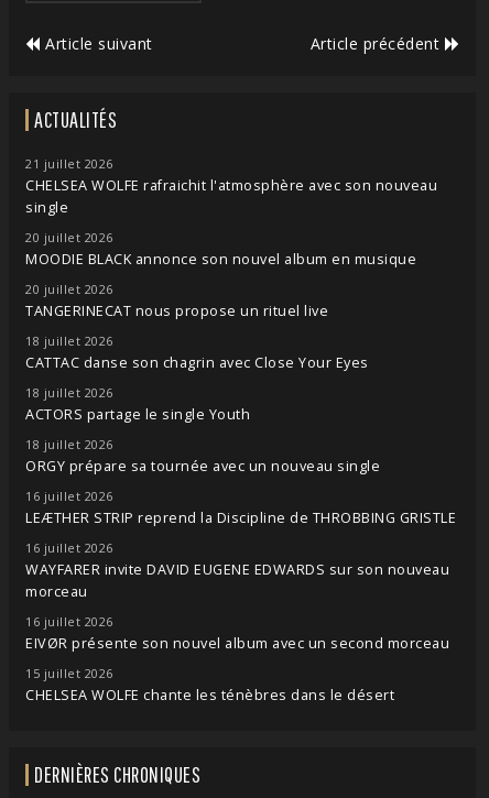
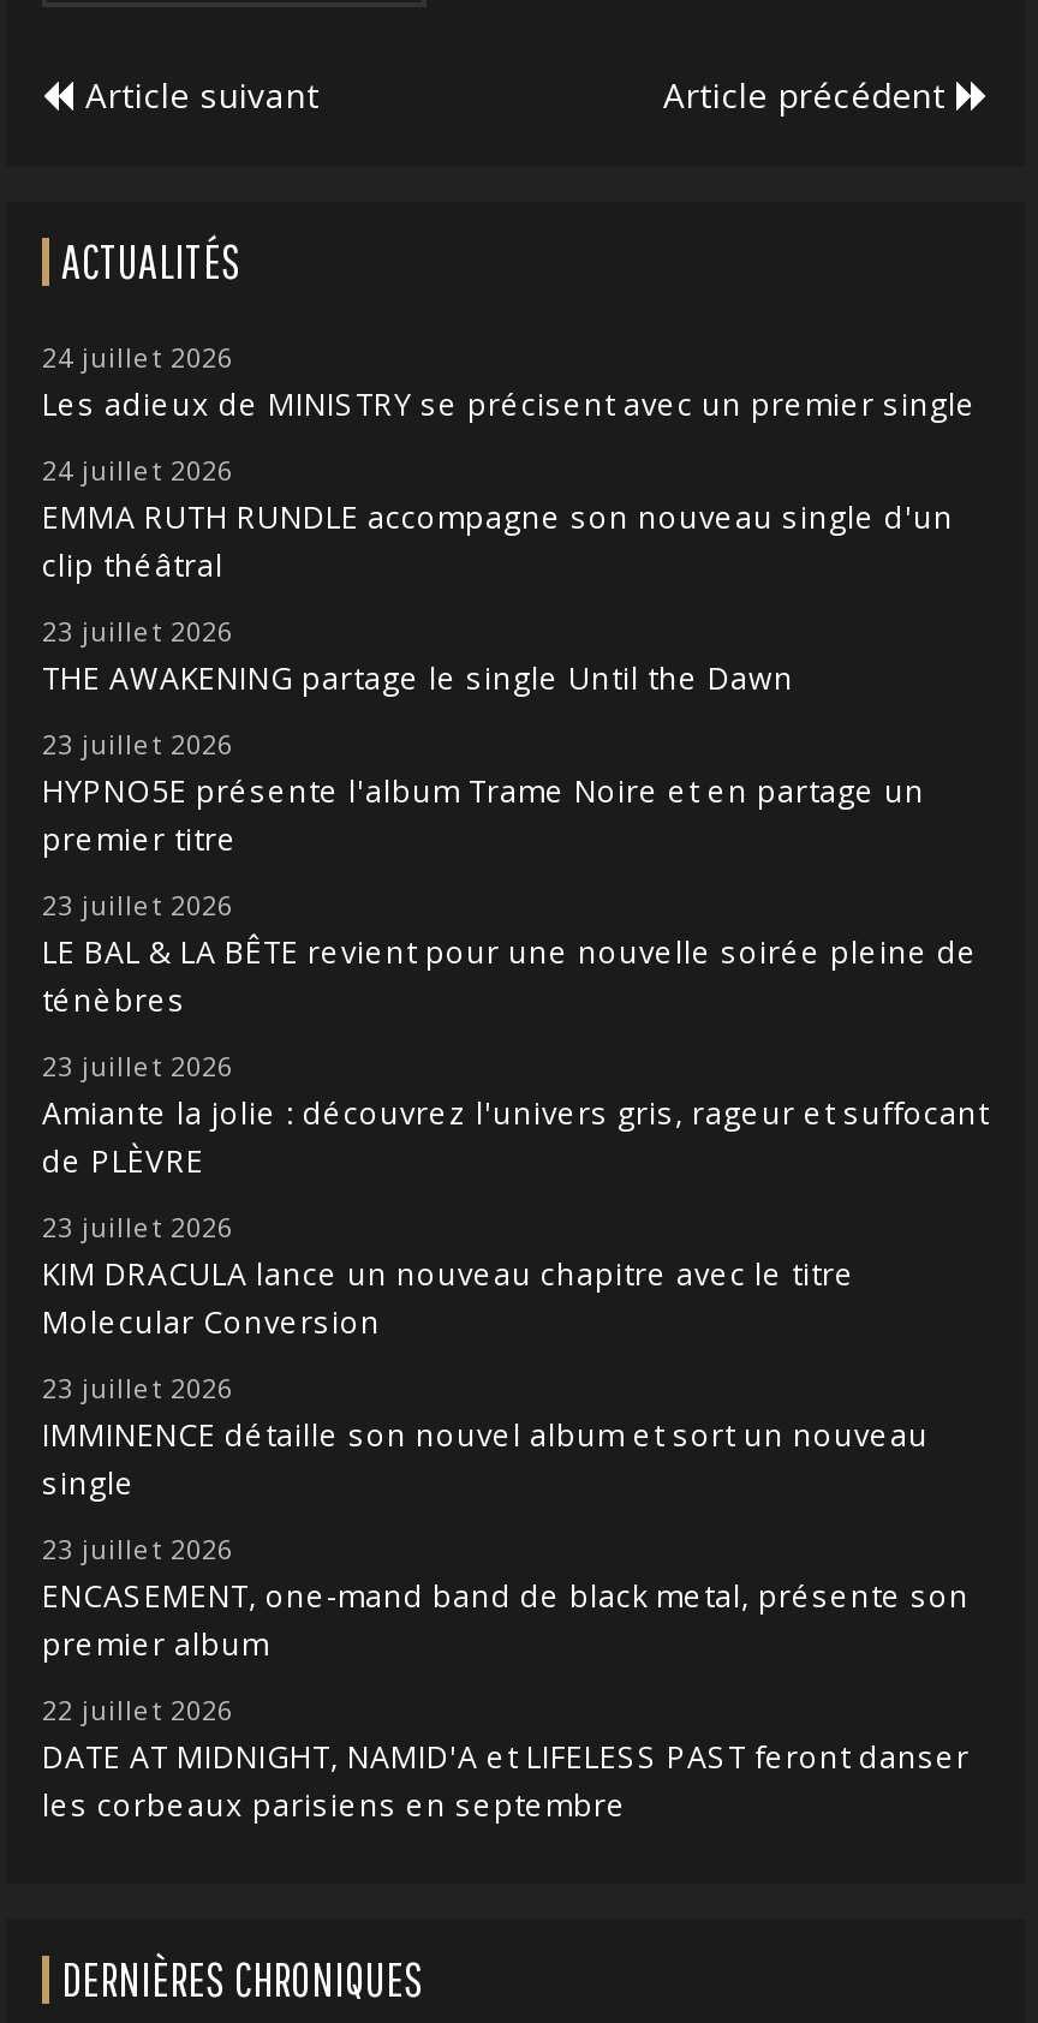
- 21 juillet 2026
- CHELSEA WOLFE rafraichit l'atmosphère avec son nouveau
+ 24 juillet 2026
+ Les adieux de MINISTRY se précisent avec un premier single
+ 24 juillet 2026
+ EMMA RUTH RUNDLE accompagne son nouveau single d'un
+ clip théâtral
+ 23 juillet 2026
+ THE AWAKENING partage le single Until the Dawn
+ 23 juillet 2026
+ HYPNO5E présente l'album Trame Noire et en partage un
+ premier titre
+ 23 juillet 2026
+ LE BAL & LA BÊTE revient pour une nouvelle soirée pleine de
+ ténèbres
+ 23 juillet 2026
+ Amiante la jolie : découvrez l'univers gris, rageur et suffocant
+ de PLÈVRE
+ 23 juillet 2026
+ KIM DRACULA lance un nouveau chapitre avec le titre
+ Molecular Conversion
+ 23 juillet 2026
+ IMMINENCE détaille son nouvel album et sort un nouveau

moved down: single

- 20 juillet 2026
- MOODIE BLACK annonce son nouvel album en musique
- 20 juillet 2026
- TANGERINECAT nous propose un rituel live
- 18 juillet 2026
- CATTAC danse son chagrin avec Close Your Eyes
- 18 juillet 2026
- ACTORS partage le single Youth
- 18 juillet 2026
- ORGY prépare sa tournée avec un nouveau single
- 16 juillet 2026
- LEÆTHER STRIP reprend la Discipline de THROBBING GRISTLE
- 16 juillet 2026
- WAYFARER invite DAVID EUGENE EDWARDS sur son nouveau
- morceau
- 16 juillet 2026
- EIVØR présente son nouvel album avec un second morceau
- 15 juillet 2026
- CHELSEA WOLFE chante les ténèbres dans le désert
+ 23 juillet 2026
+ ENCASEMENT, one-mand band de black metal, présente son
+ premier album
+ 22 juillet 2026
+ DATE AT MIDNIGHT, NAMID'A et LIFELESS PAST feront danser
+ les corbeaux parisiens en septembre
